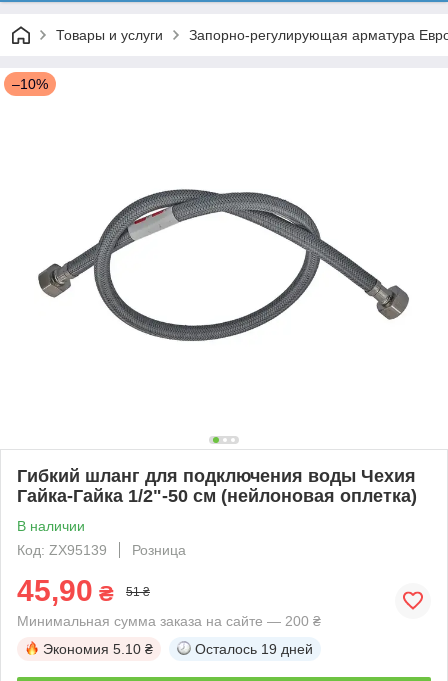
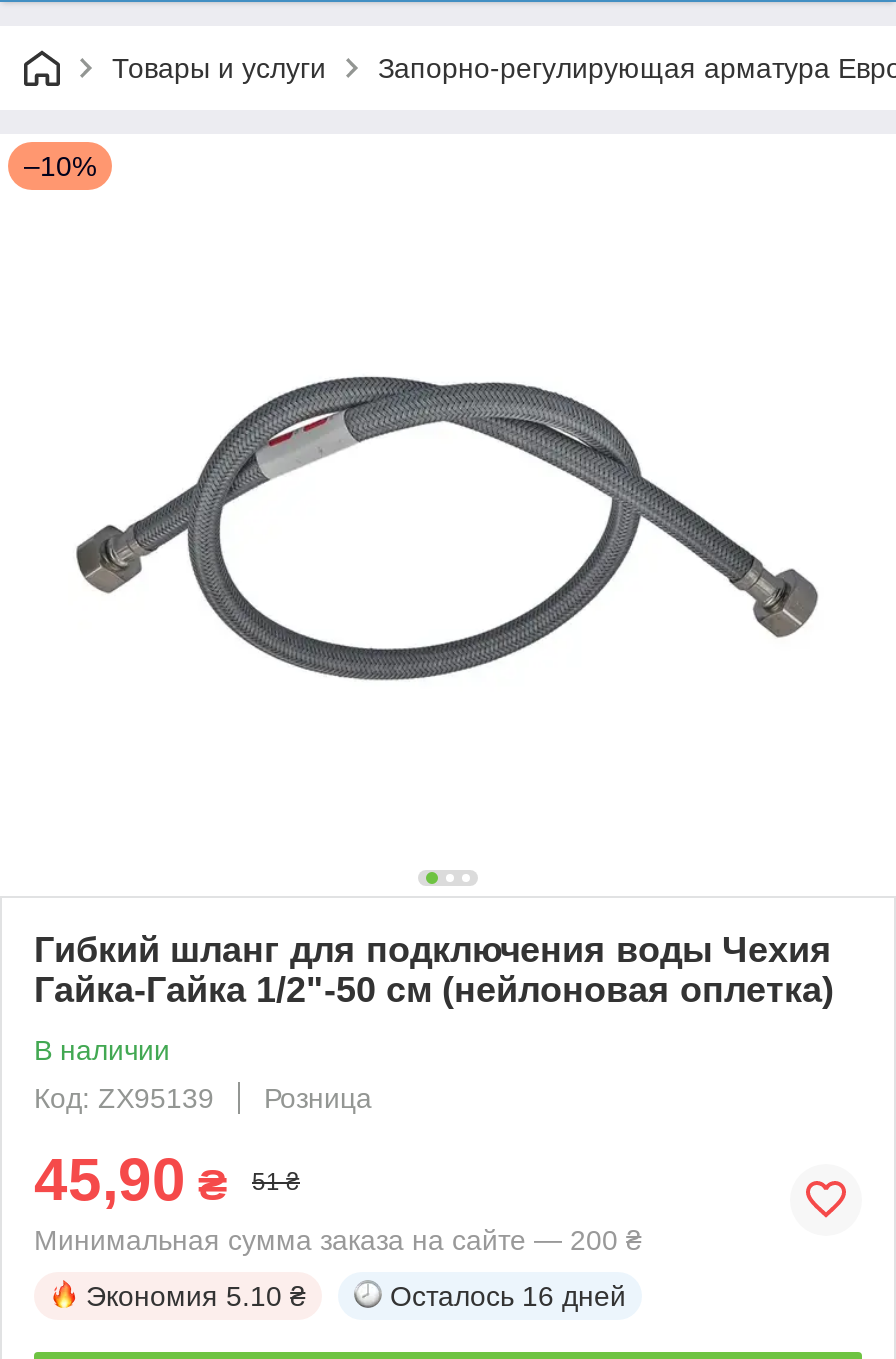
- Осталось 19 дней
+ Осталось 16 дней
